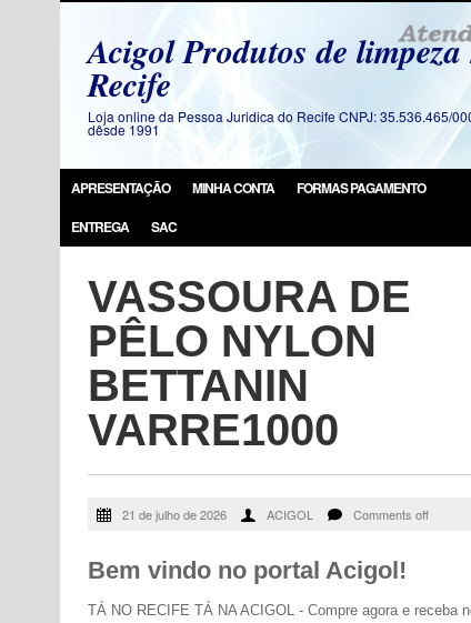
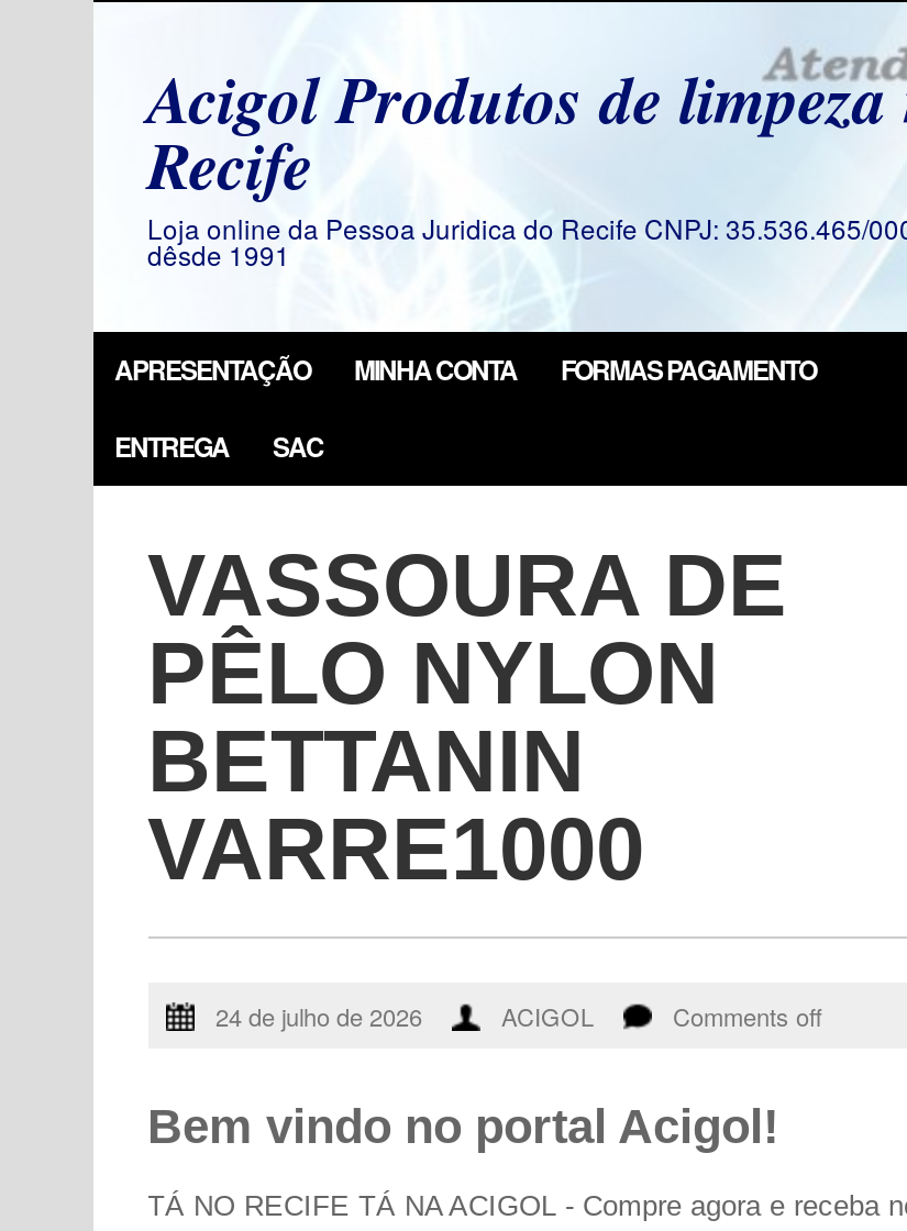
- 21 de julho de 2026
+ 24 de julho de 2026
